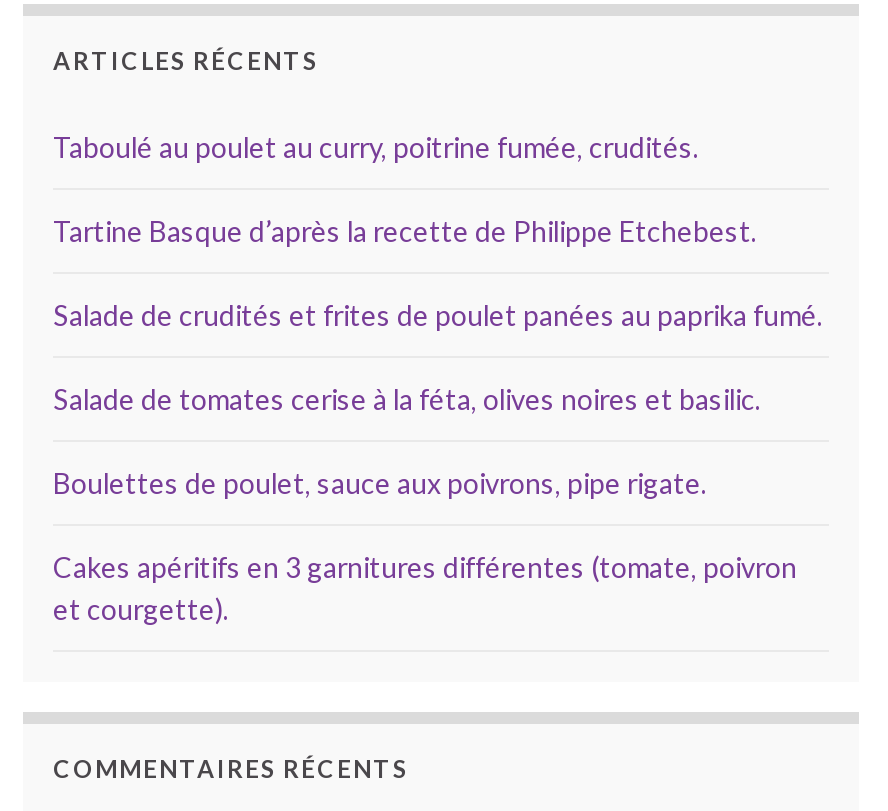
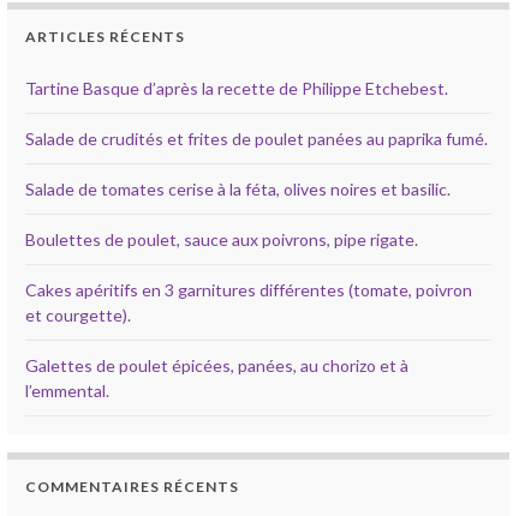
- Taboulé au poulet au curry, poitrine fumée, crudités.

moved up: Tartine Basque d’après la recette de Philippe Etchebest. | Salade de crudités et frites de poulet panées au paprika fumé. | Salade de tomates cerise à la féta, olives noires et basilic. | Boulettes de poulet, sauce aux poivrons, pipe rigate. | Cakes apéritifs en 3 garnitures différentes (tomate, poivron | et courgette).

+ Galettes de poulet épicées, panées, au chorizo et à
+ l’emmental.
